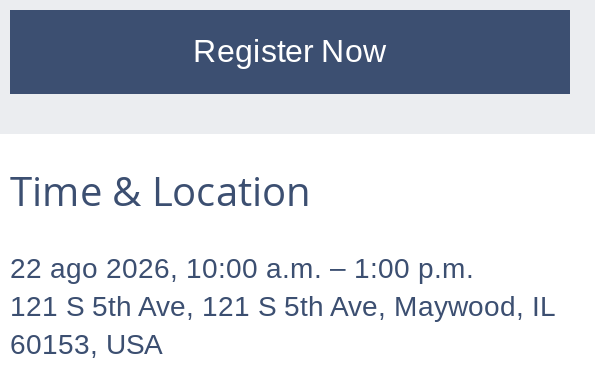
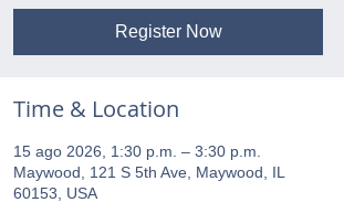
- 22 ago 2026, 10:00 a.m. – 1:00 p.m.
- 121 S 5th Ave, 121 S 5th Ave, Maywood, IL
+ 15 ago 2026, 1:30 p.m. – 3:30 p.m.
+ Maywood, 121 S 5th Ave, Maywood, IL
